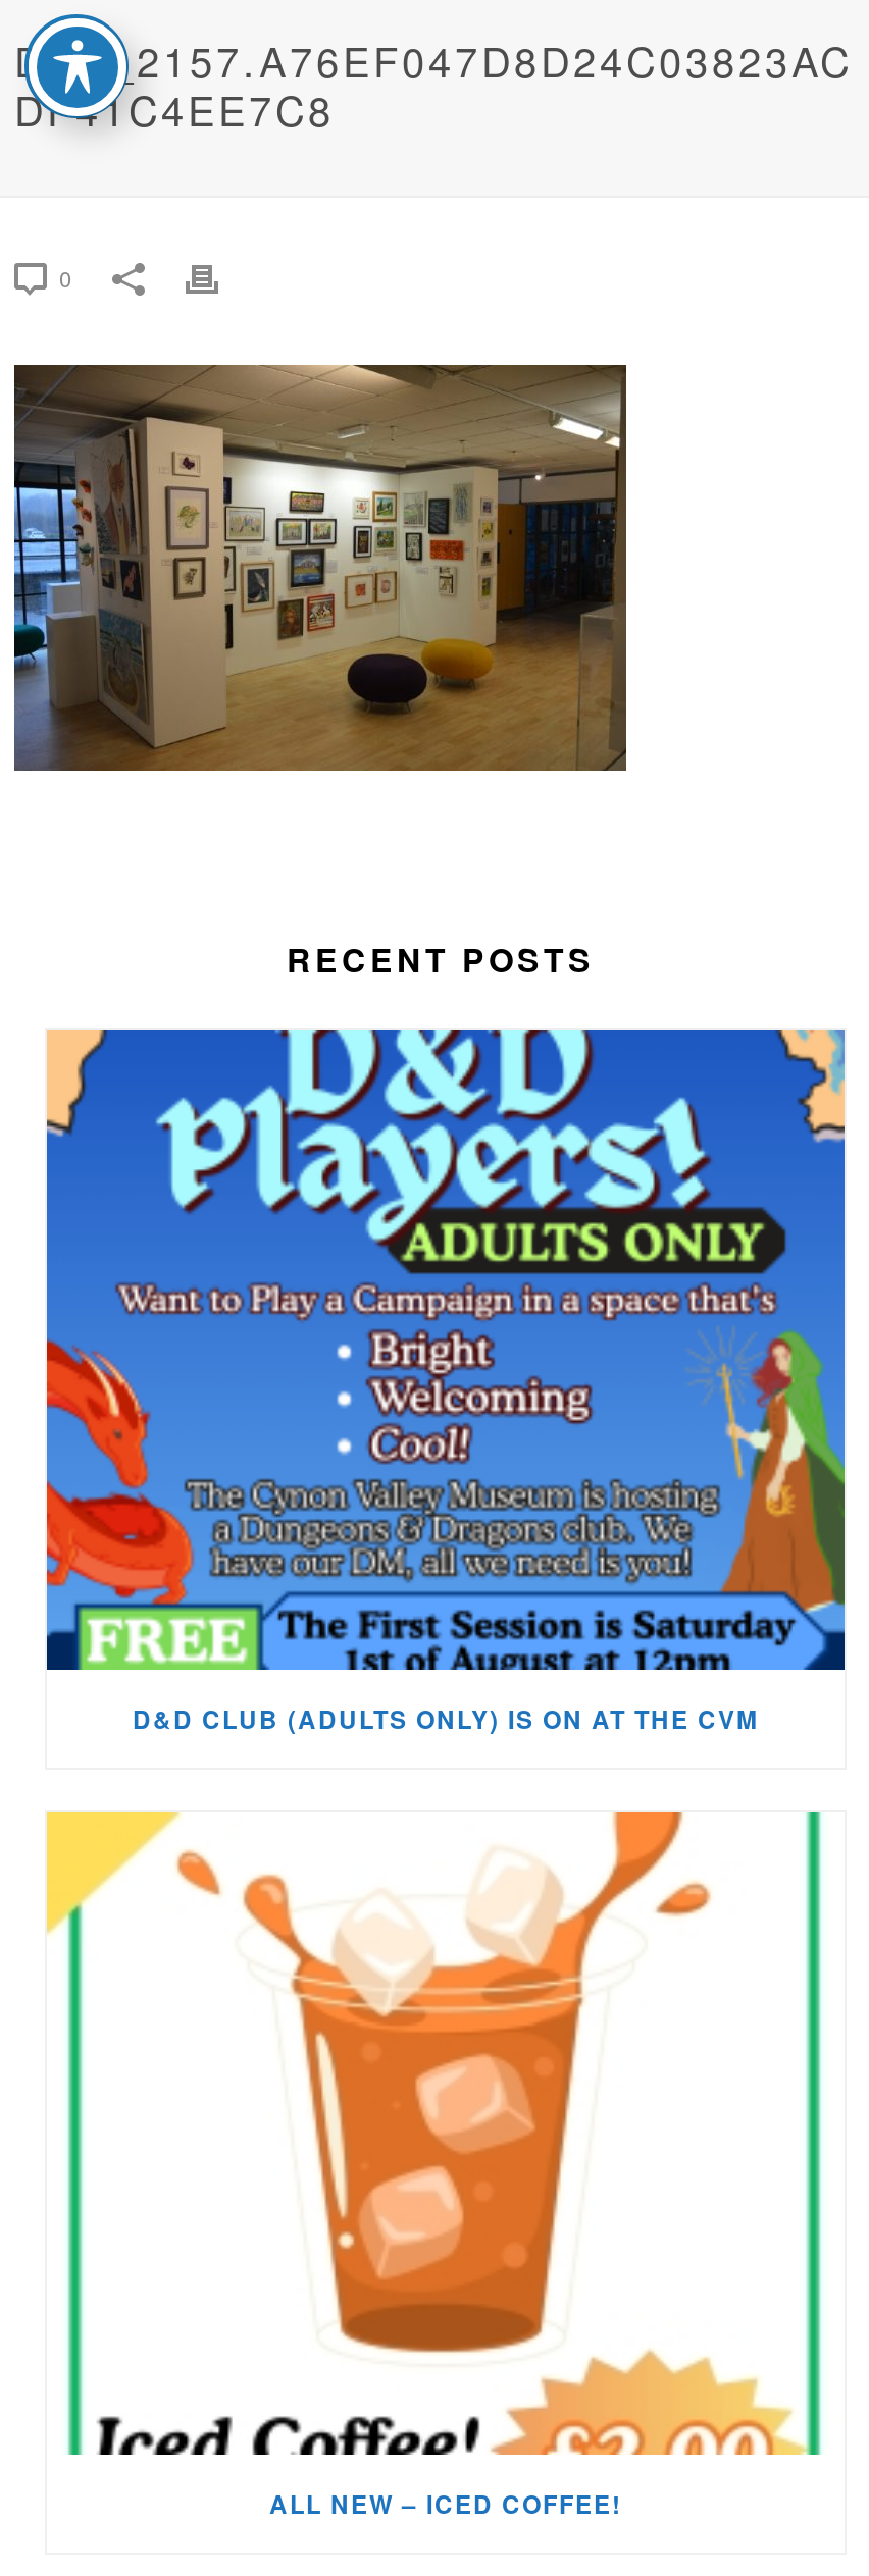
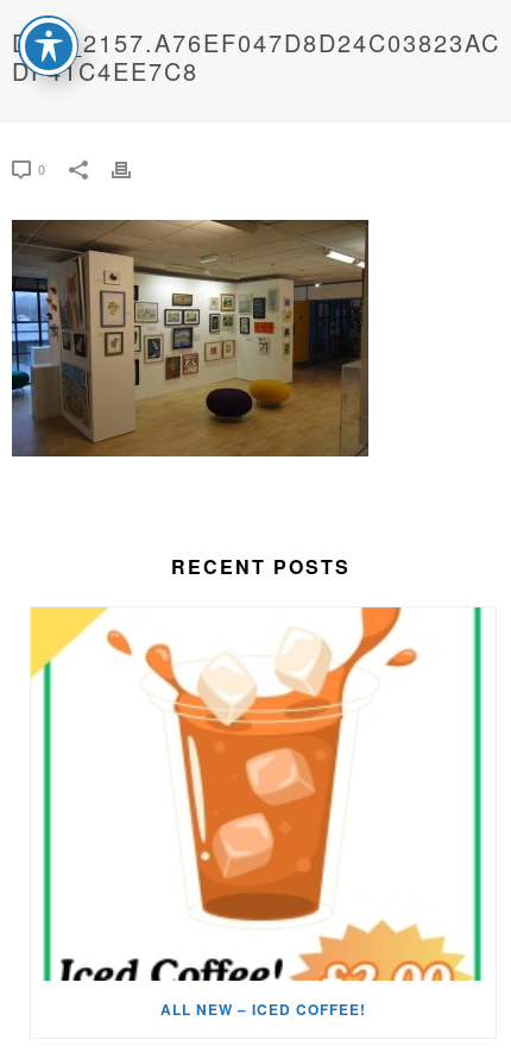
- [image]
- D&D CLUB (ADULTS ONLY) IS ON AT THE CVM
